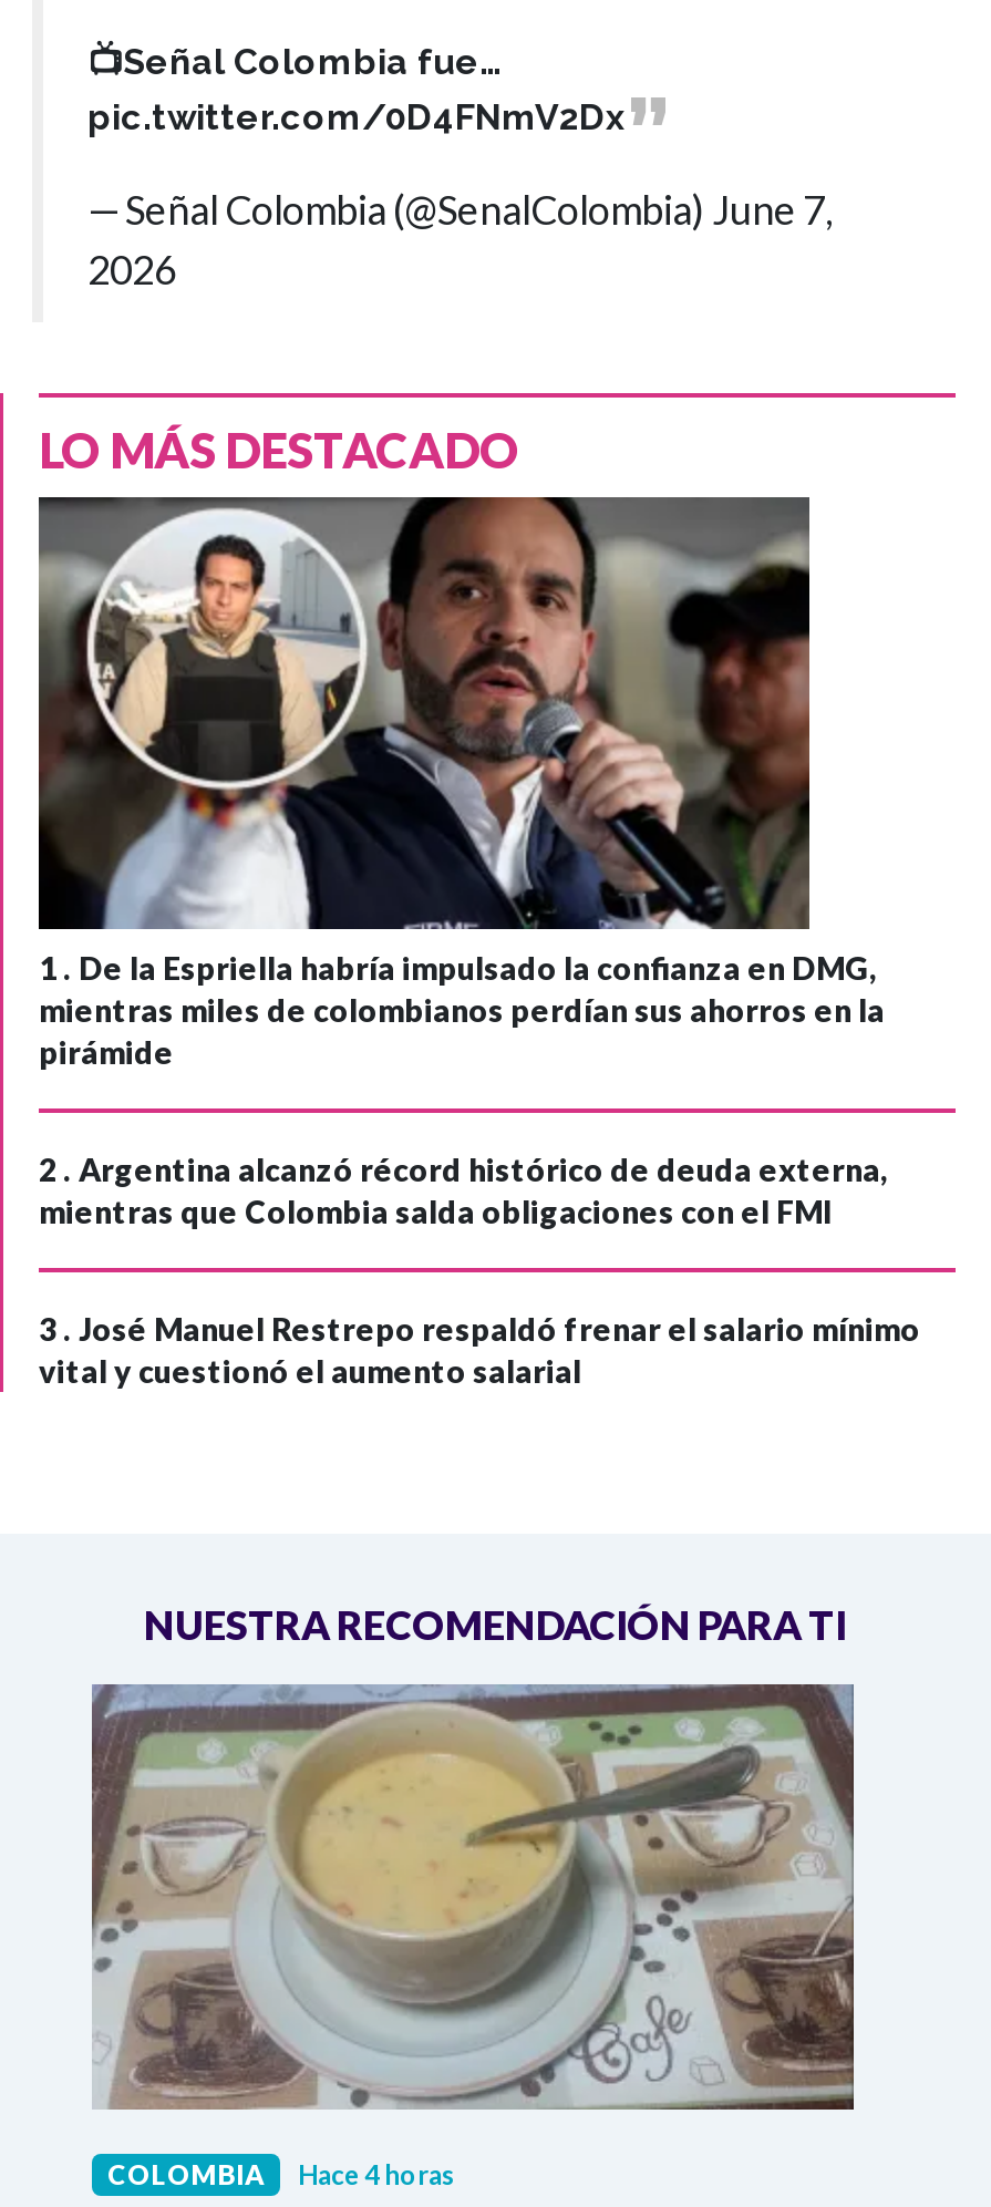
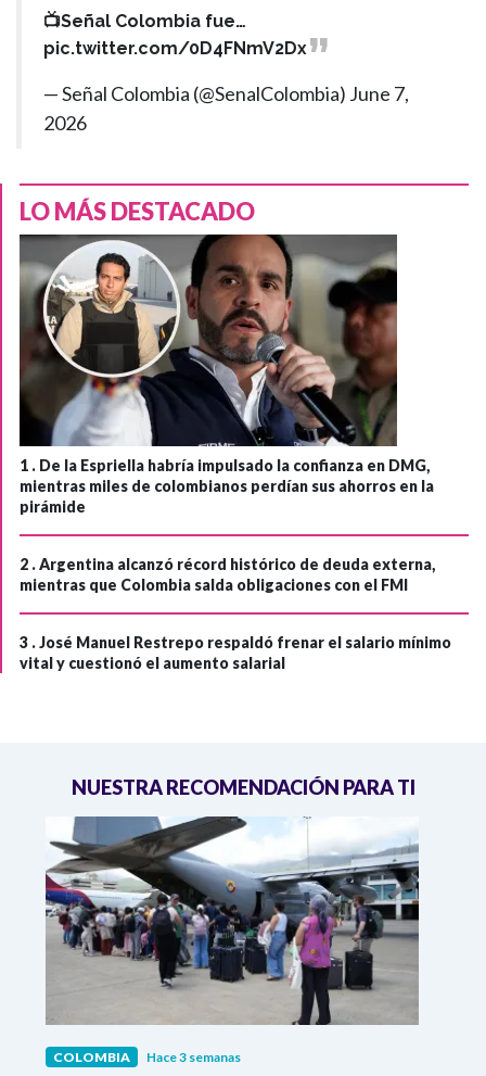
- [image]
- COLOMBIA Hace 4 horas
+ [image]
+ COLOMBIA Hace 3 semanas
